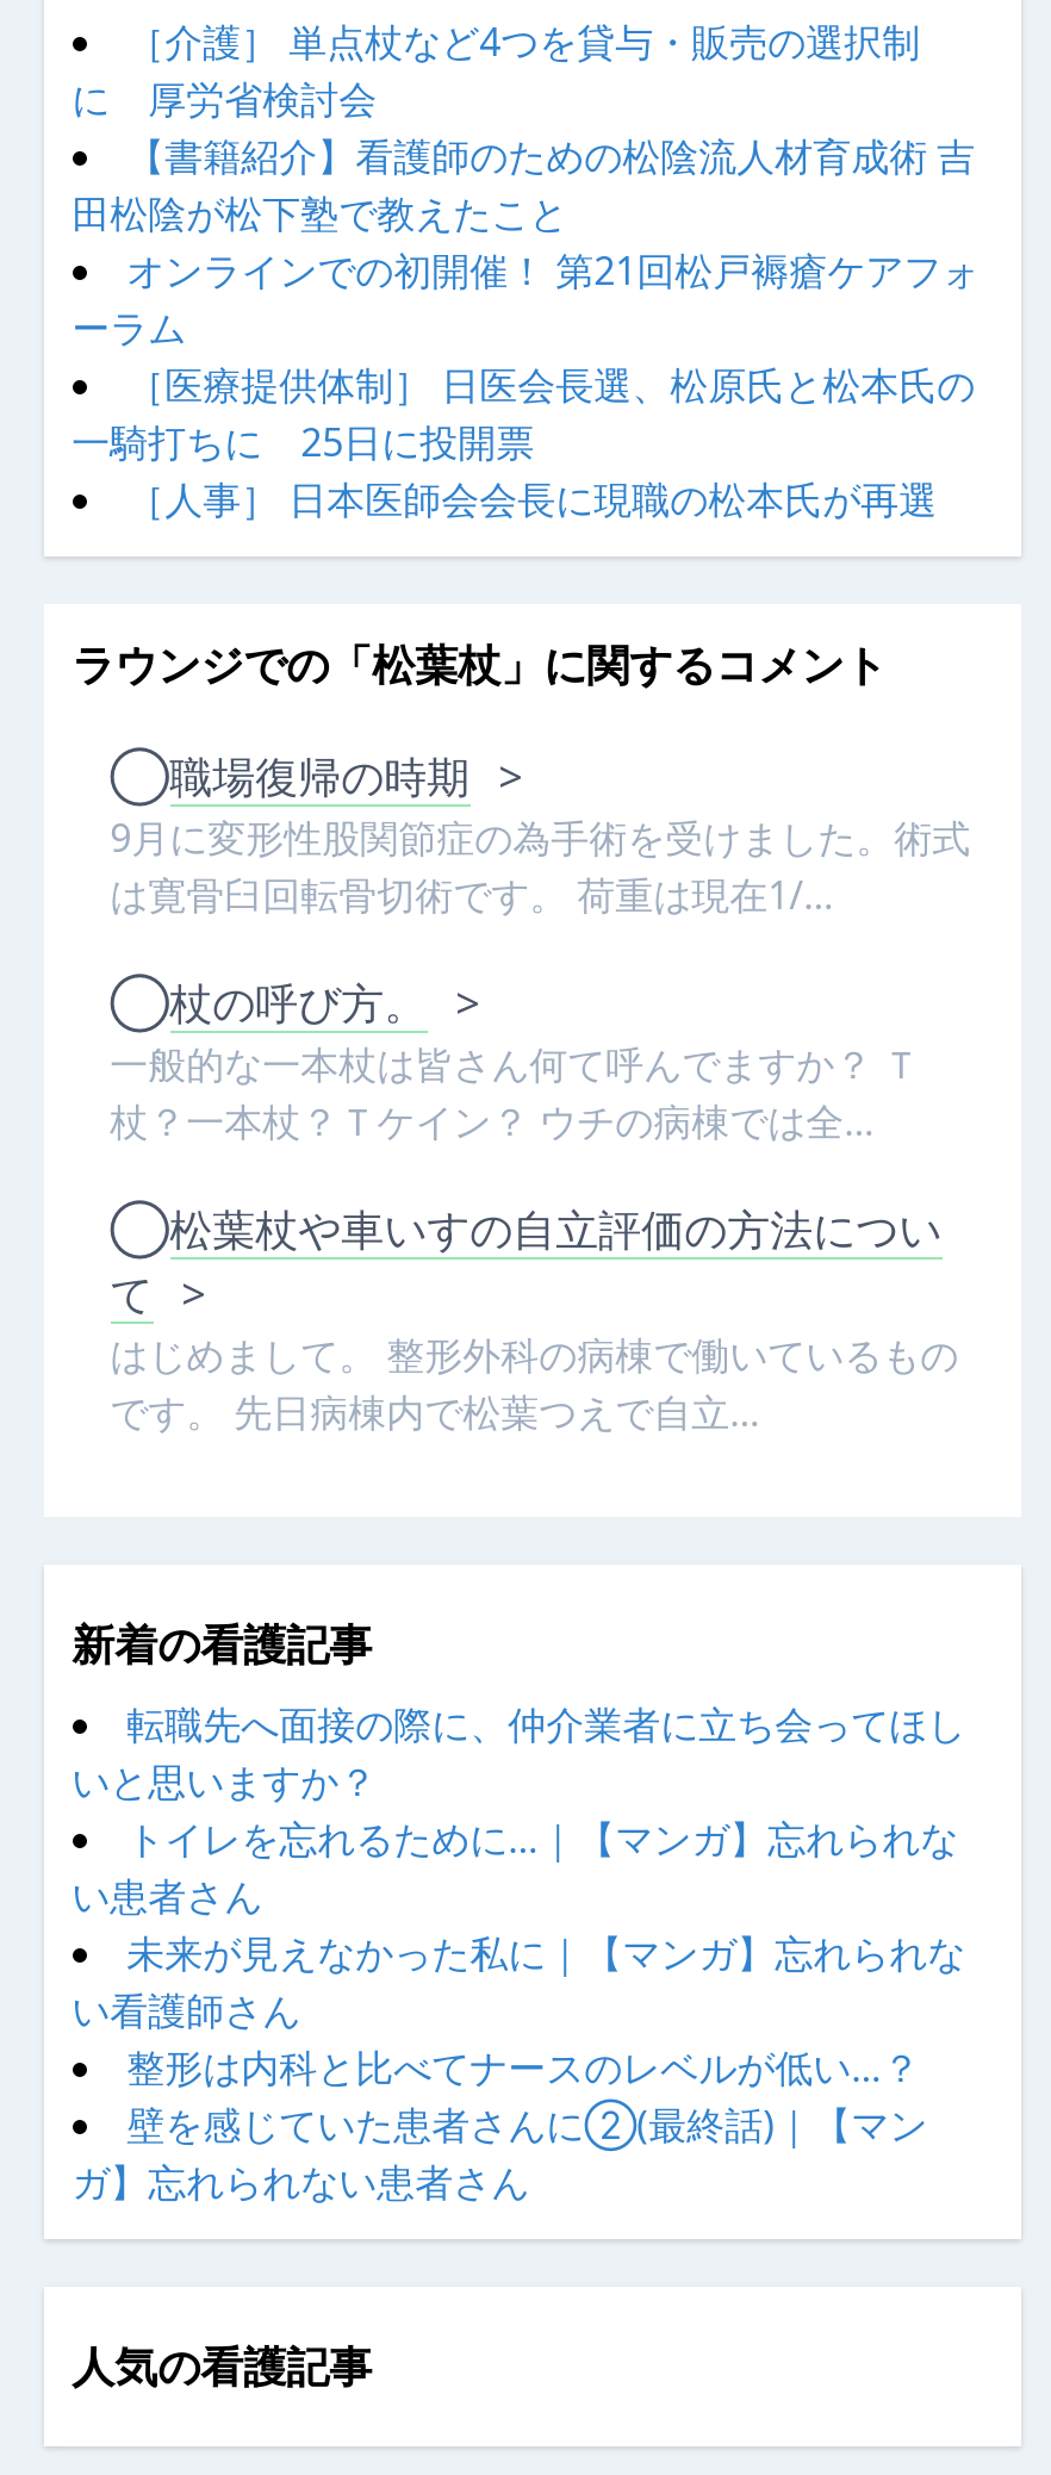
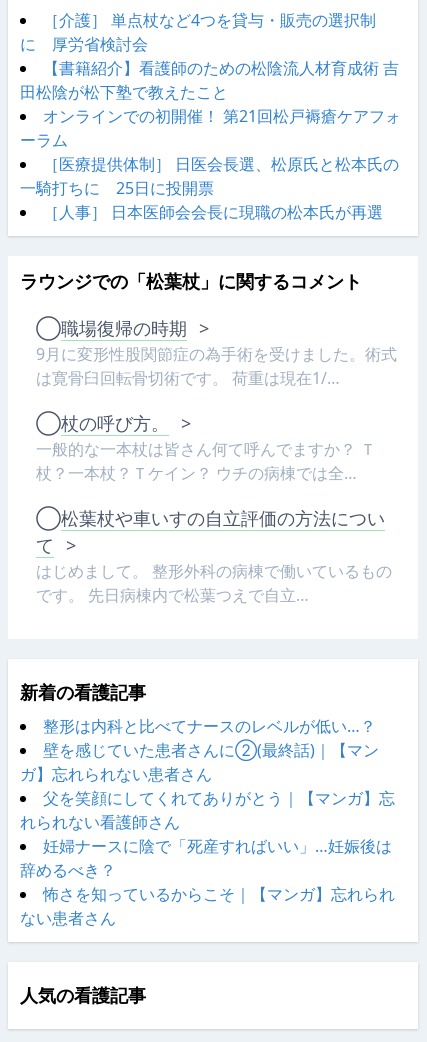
- 転職先へ面接の際に、仲介業者に立ち会ってほし
- いと思いますか？
- トイレを忘れるために…｜【マンガ】忘れられな
- い患者さん
- 未来が見えなかった私に｜【マンガ】忘れられな
- い看護師さん

moved up: 整形は内科と比べてナースのレベルが低い…？ | ガ】忘れられない患者さん

+ 父を笑顔にしてくれてありがとう｜【マンガ】忘
+ れられない看護師さん
+ 妊婦ナースに陰で「死産すればいい」…妊娠後は
+ 辞めるべき？
+ 怖さを知っているからこそ｜【マンガ】忘れられ
+ ない患者さん
